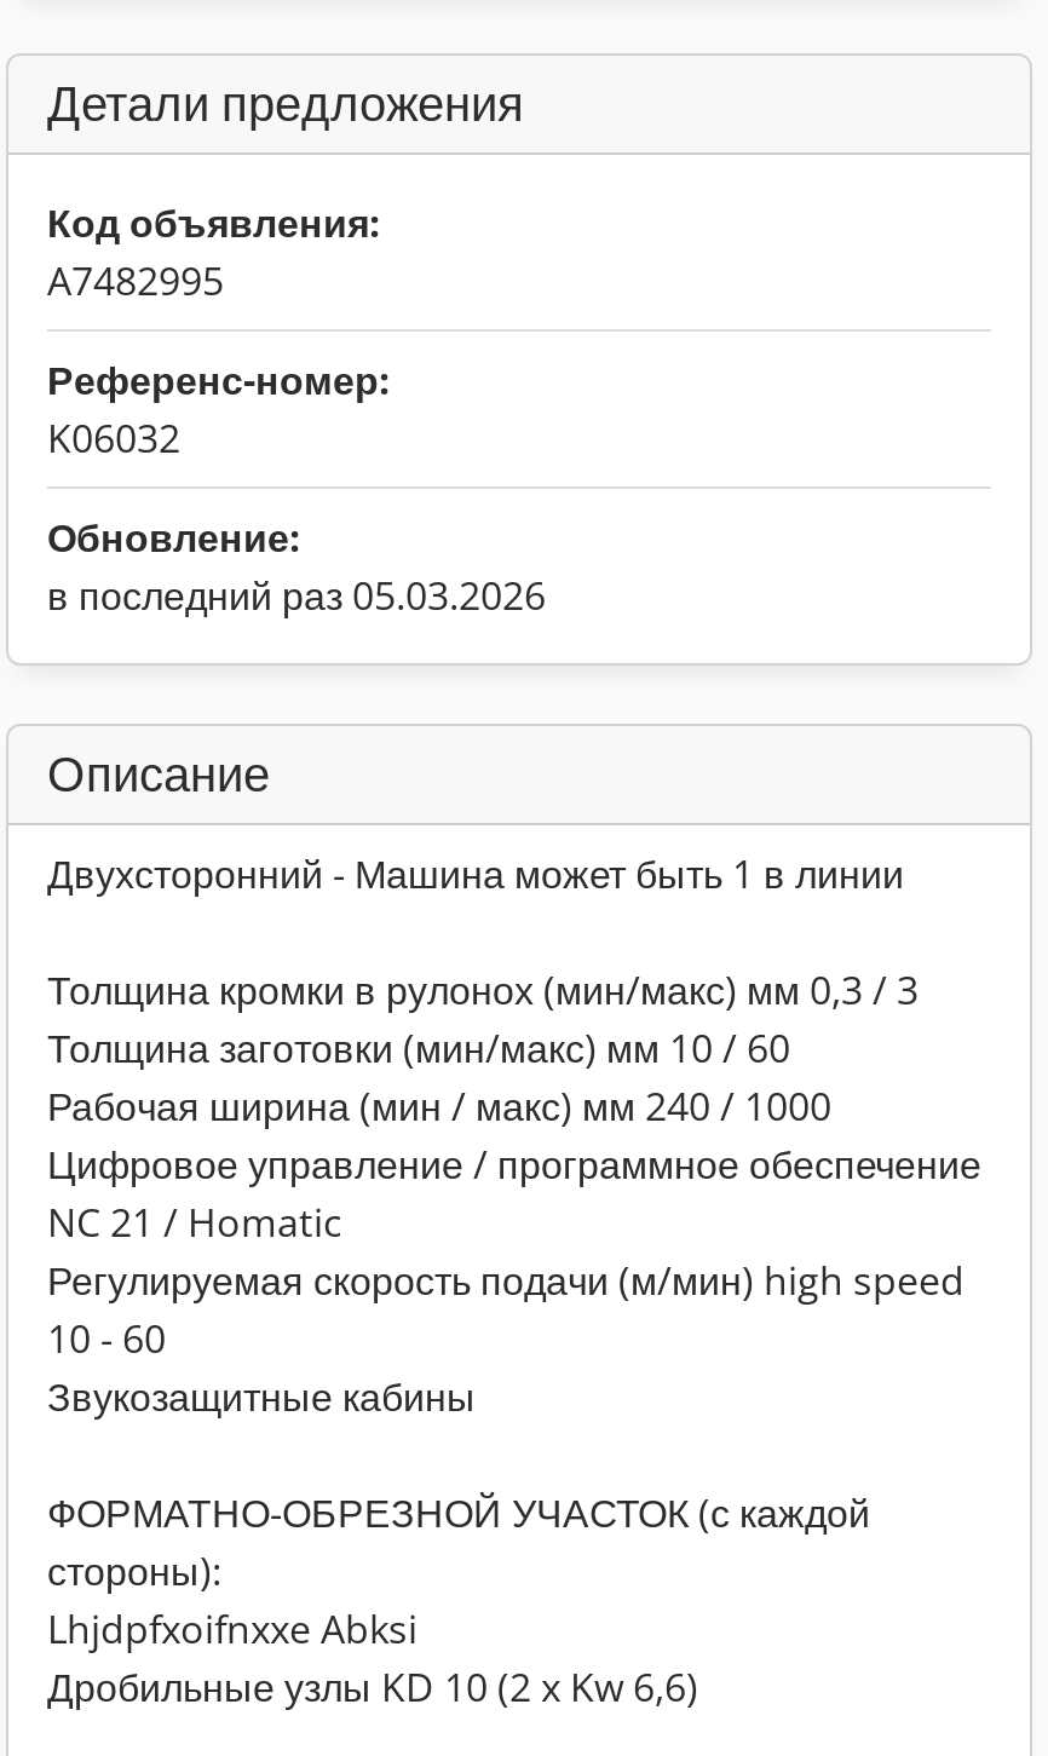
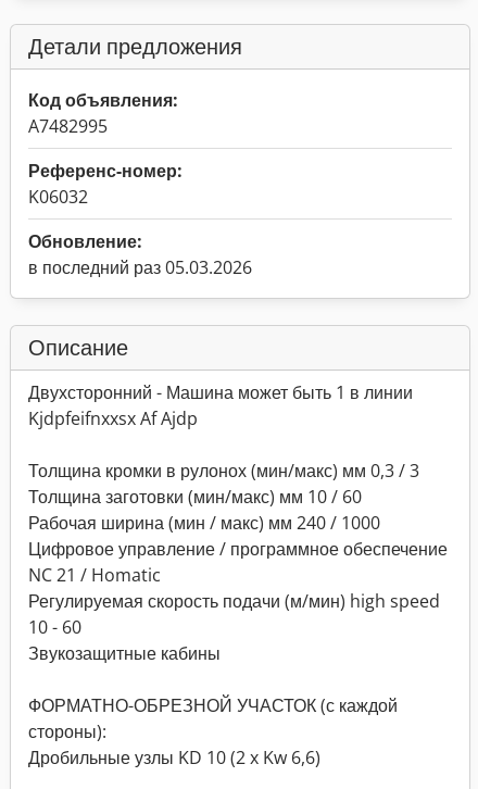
+ Kjdpfeifnxxsx Af Ajdp

moved down: Толщина заготовки (мин/макс) мм 10 / 60 | Рабочая ширина (мин / макс) мм 240 / 1000 | Цифровое управление / программное обеспечение | ... | ФОРМАТНО-ОБРЕЗНОЙ УЧАСТОК (с каждой | стороны):

- Lhjdpfxoifnxxe Abksi
